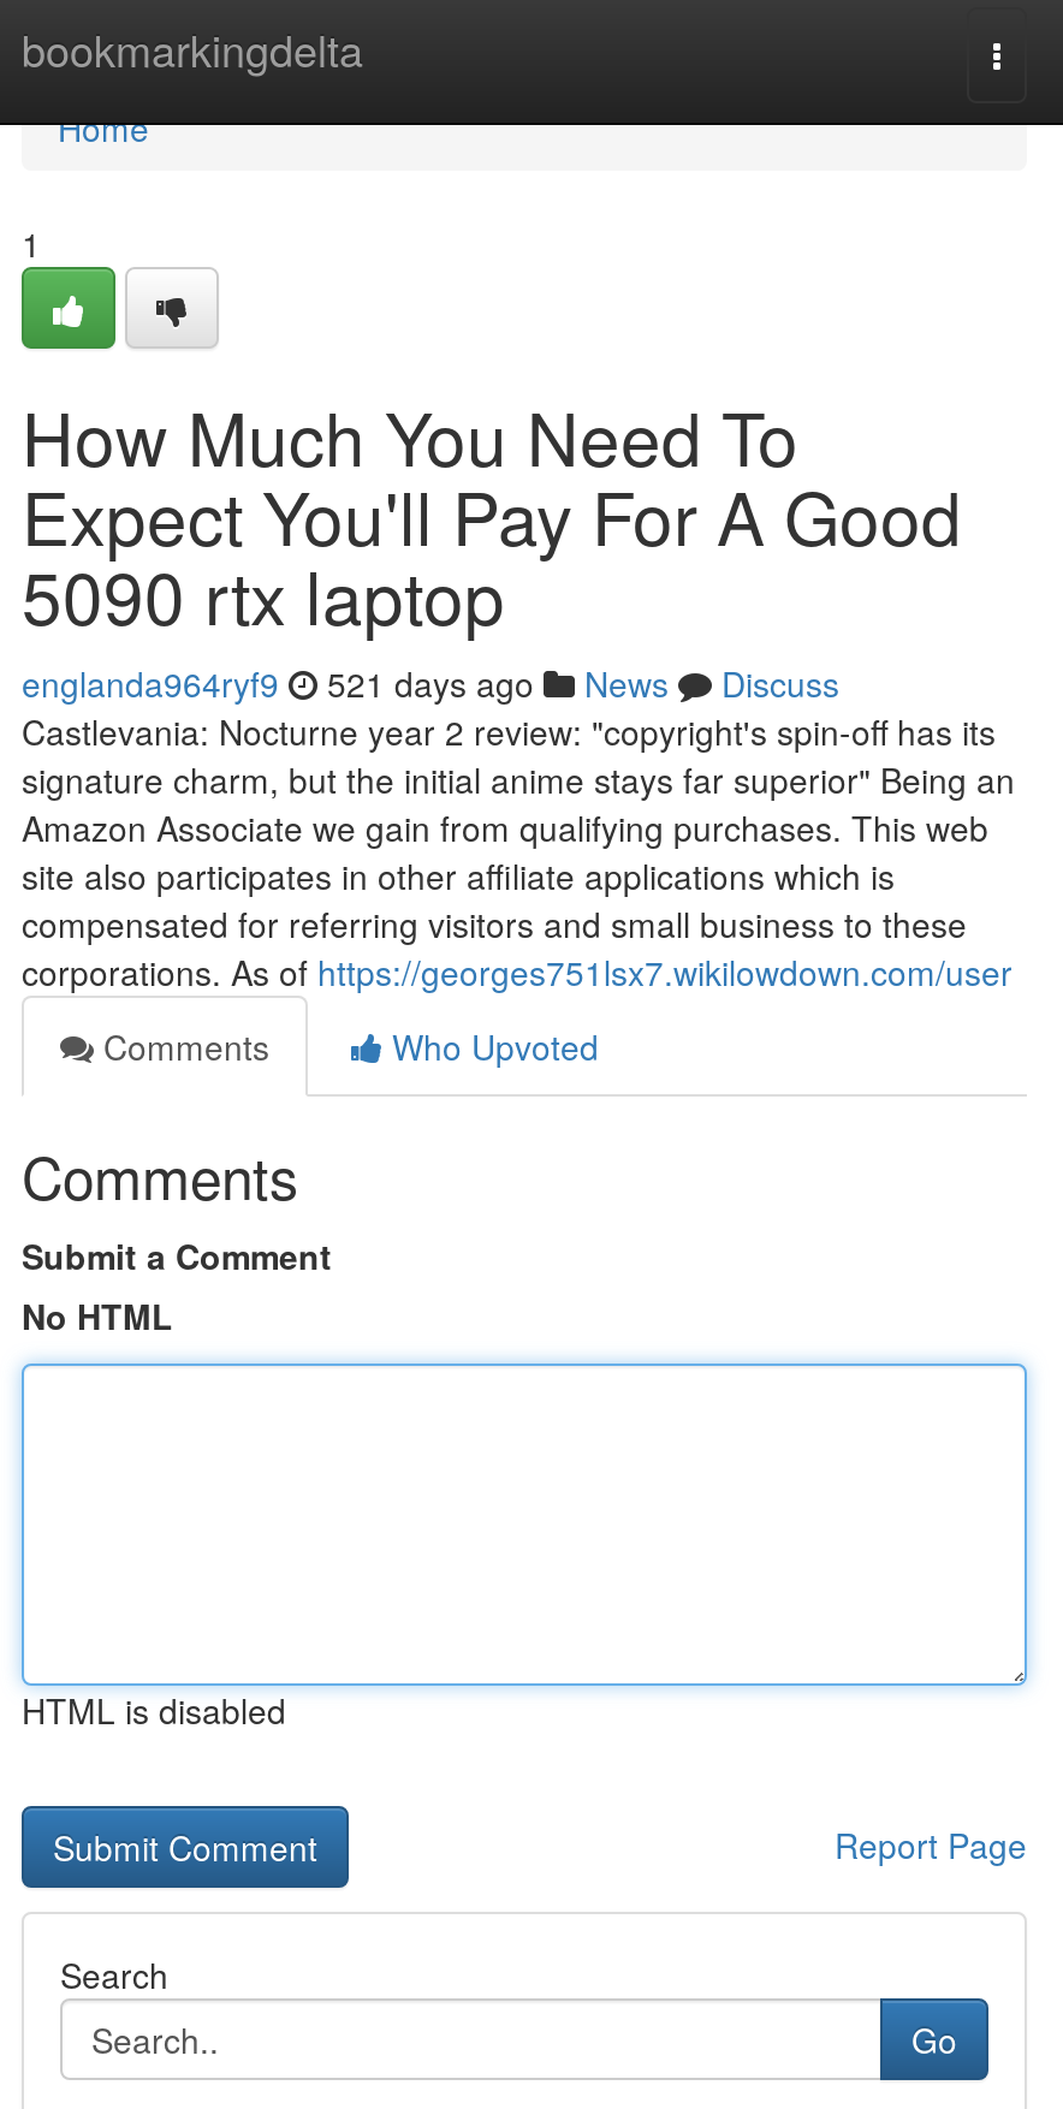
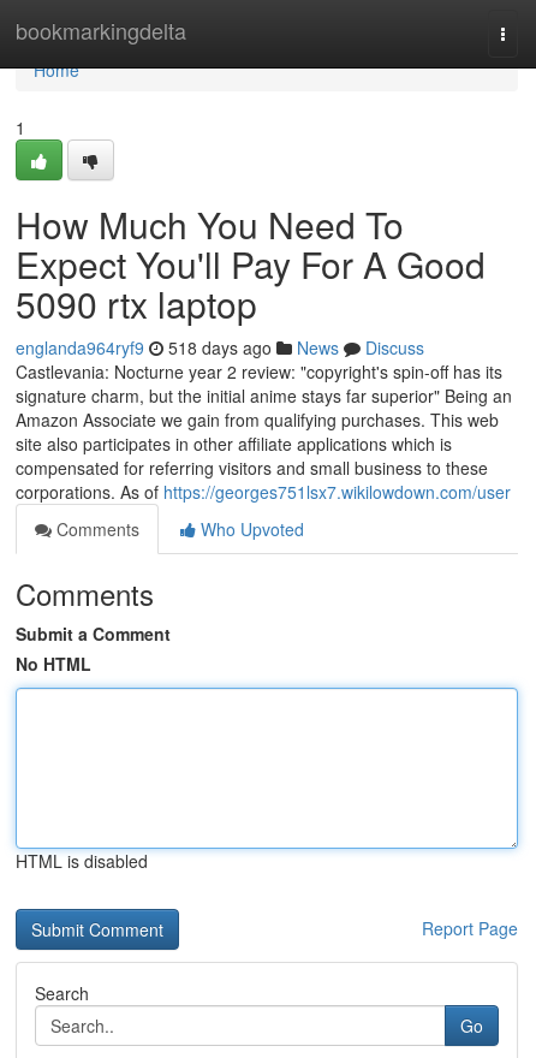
- englanda964ryf9 521 days ago News Discuss
+ englanda964ryf9 518 days ago News Discuss
